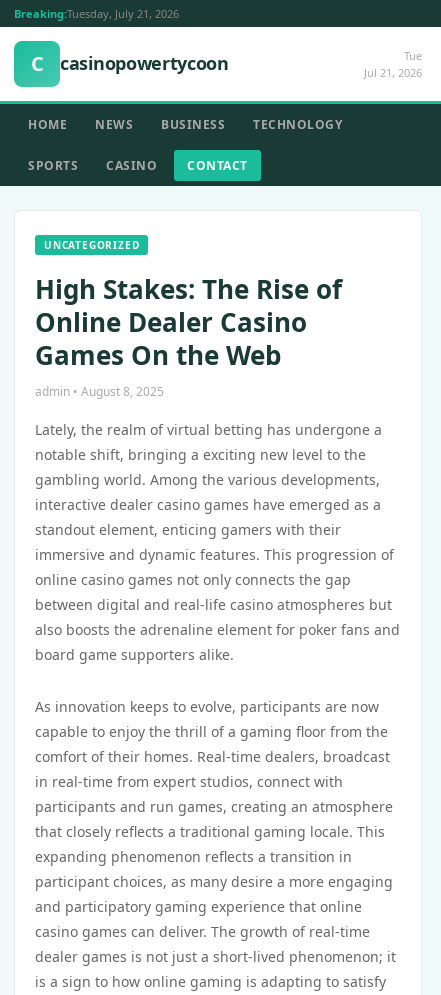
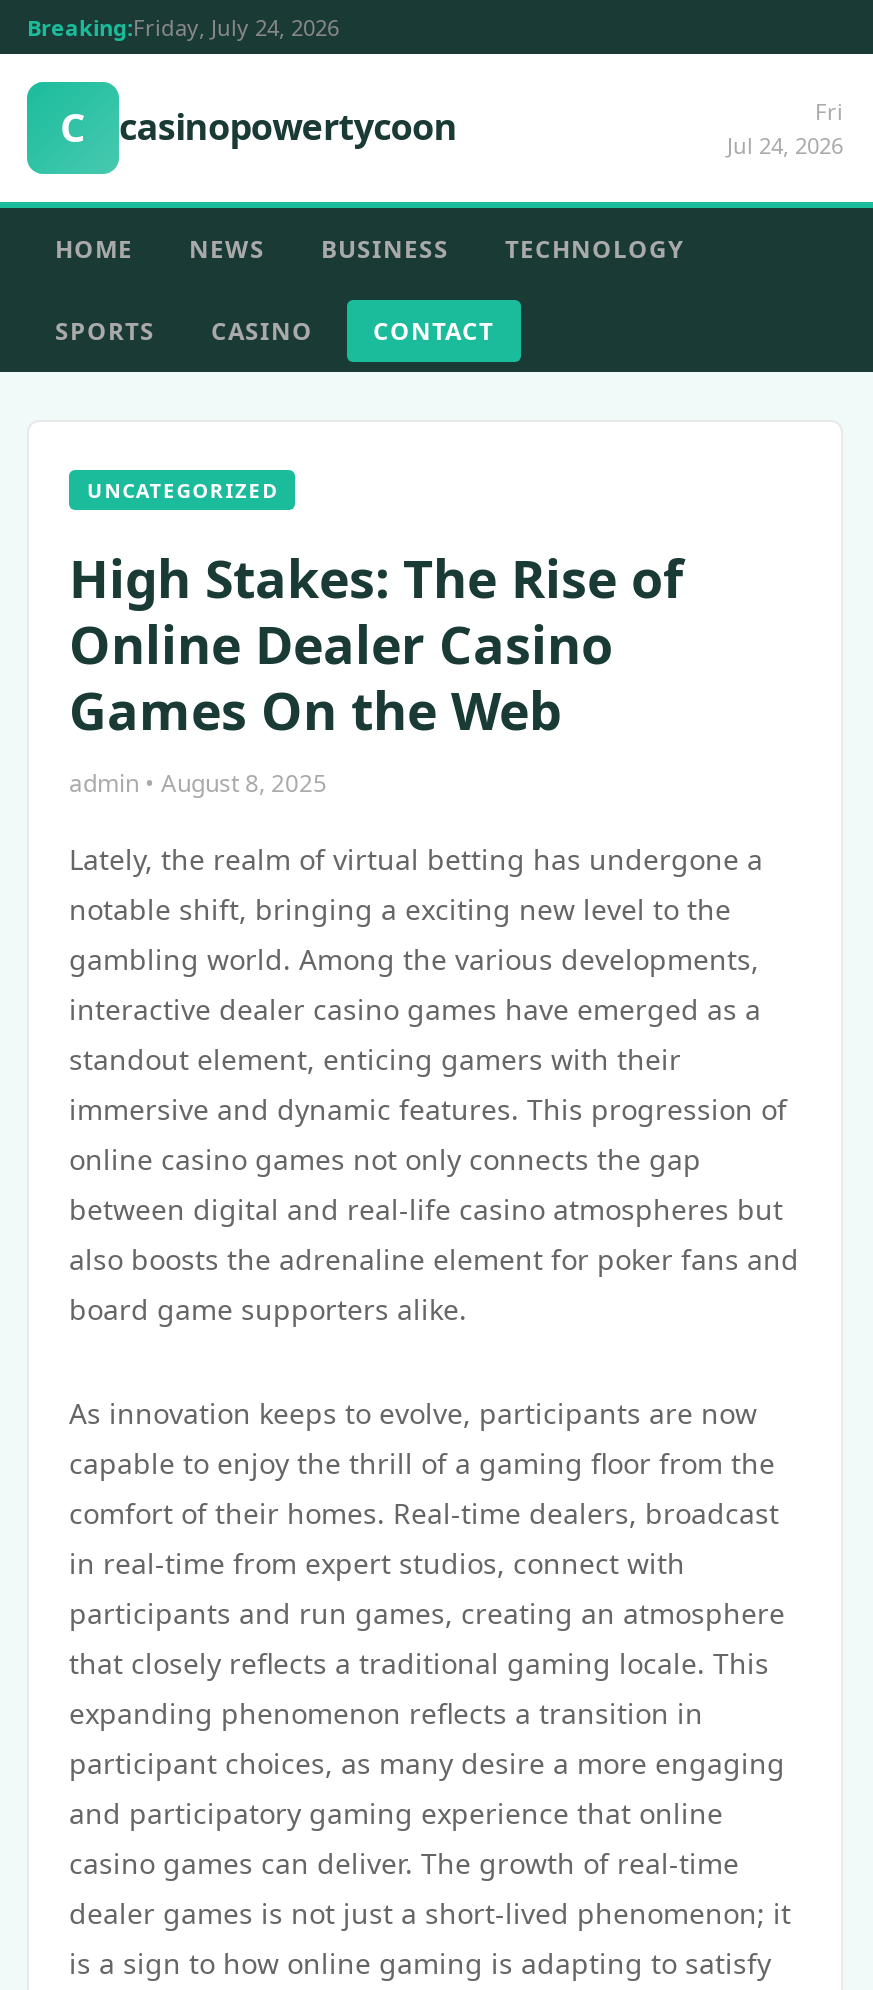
- Breaking:Tuesday, July 21, 2026
+ Breaking:Friday, July 24, 2026

- Tue
- Jul 21, 2026
+ Fri
+ Jul 24, 2026
